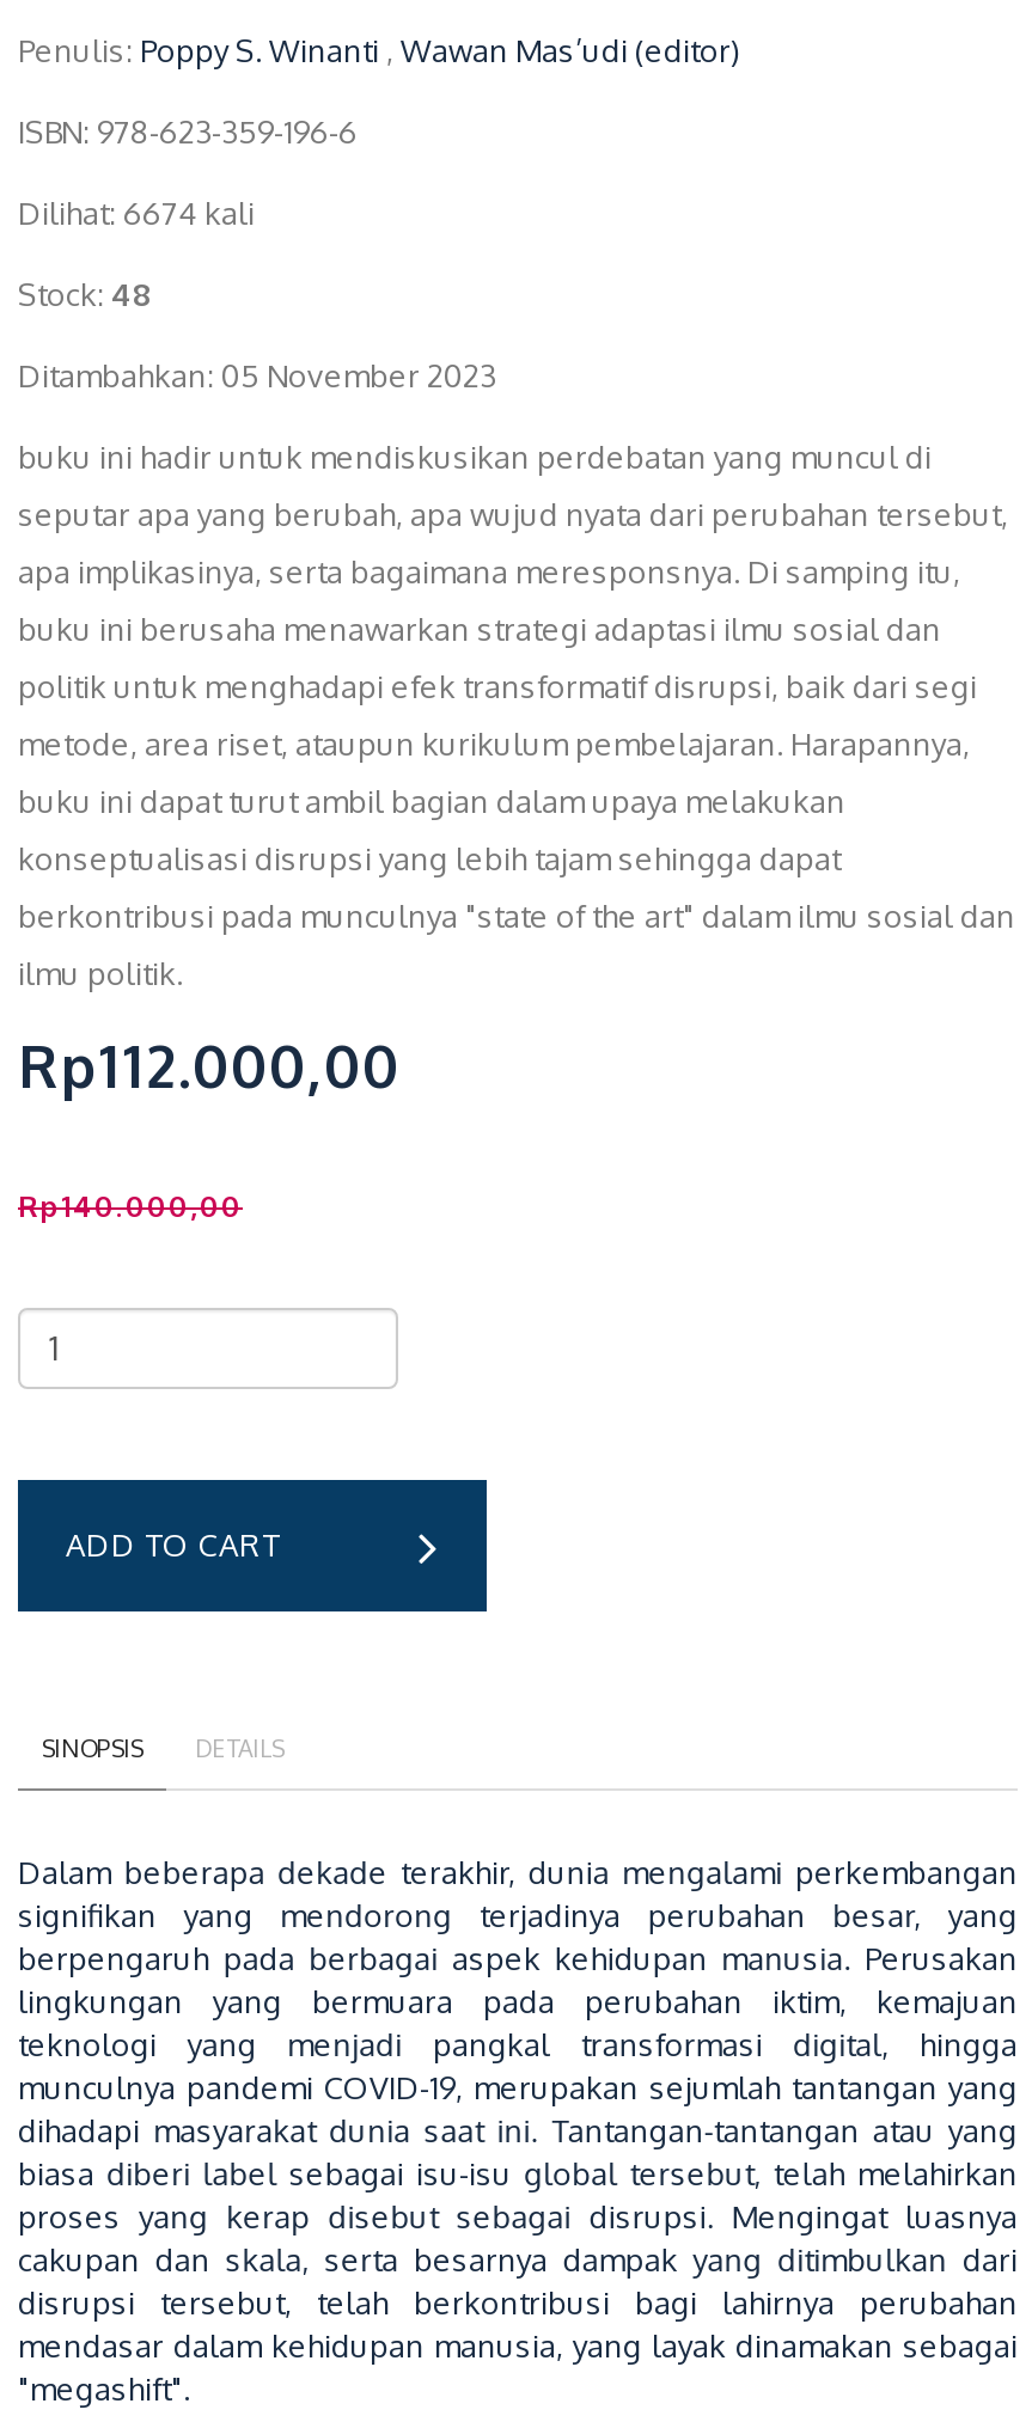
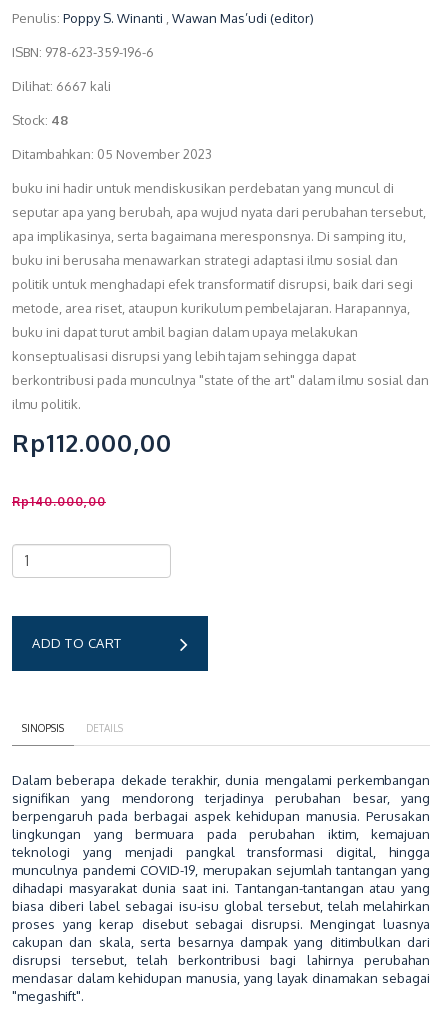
- Dilihat: 6674 kali
+ Dilihat: 6667 kali
